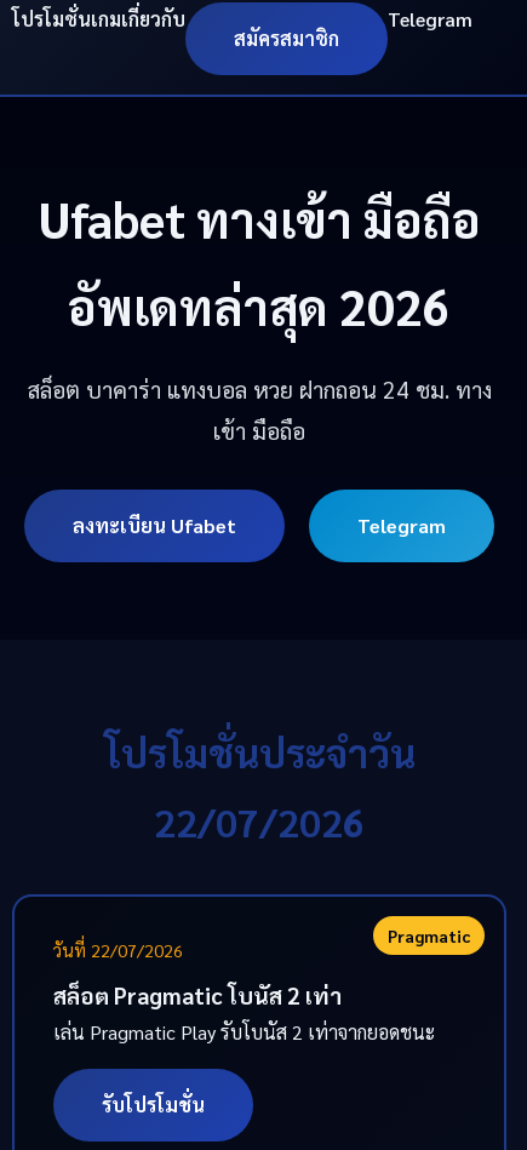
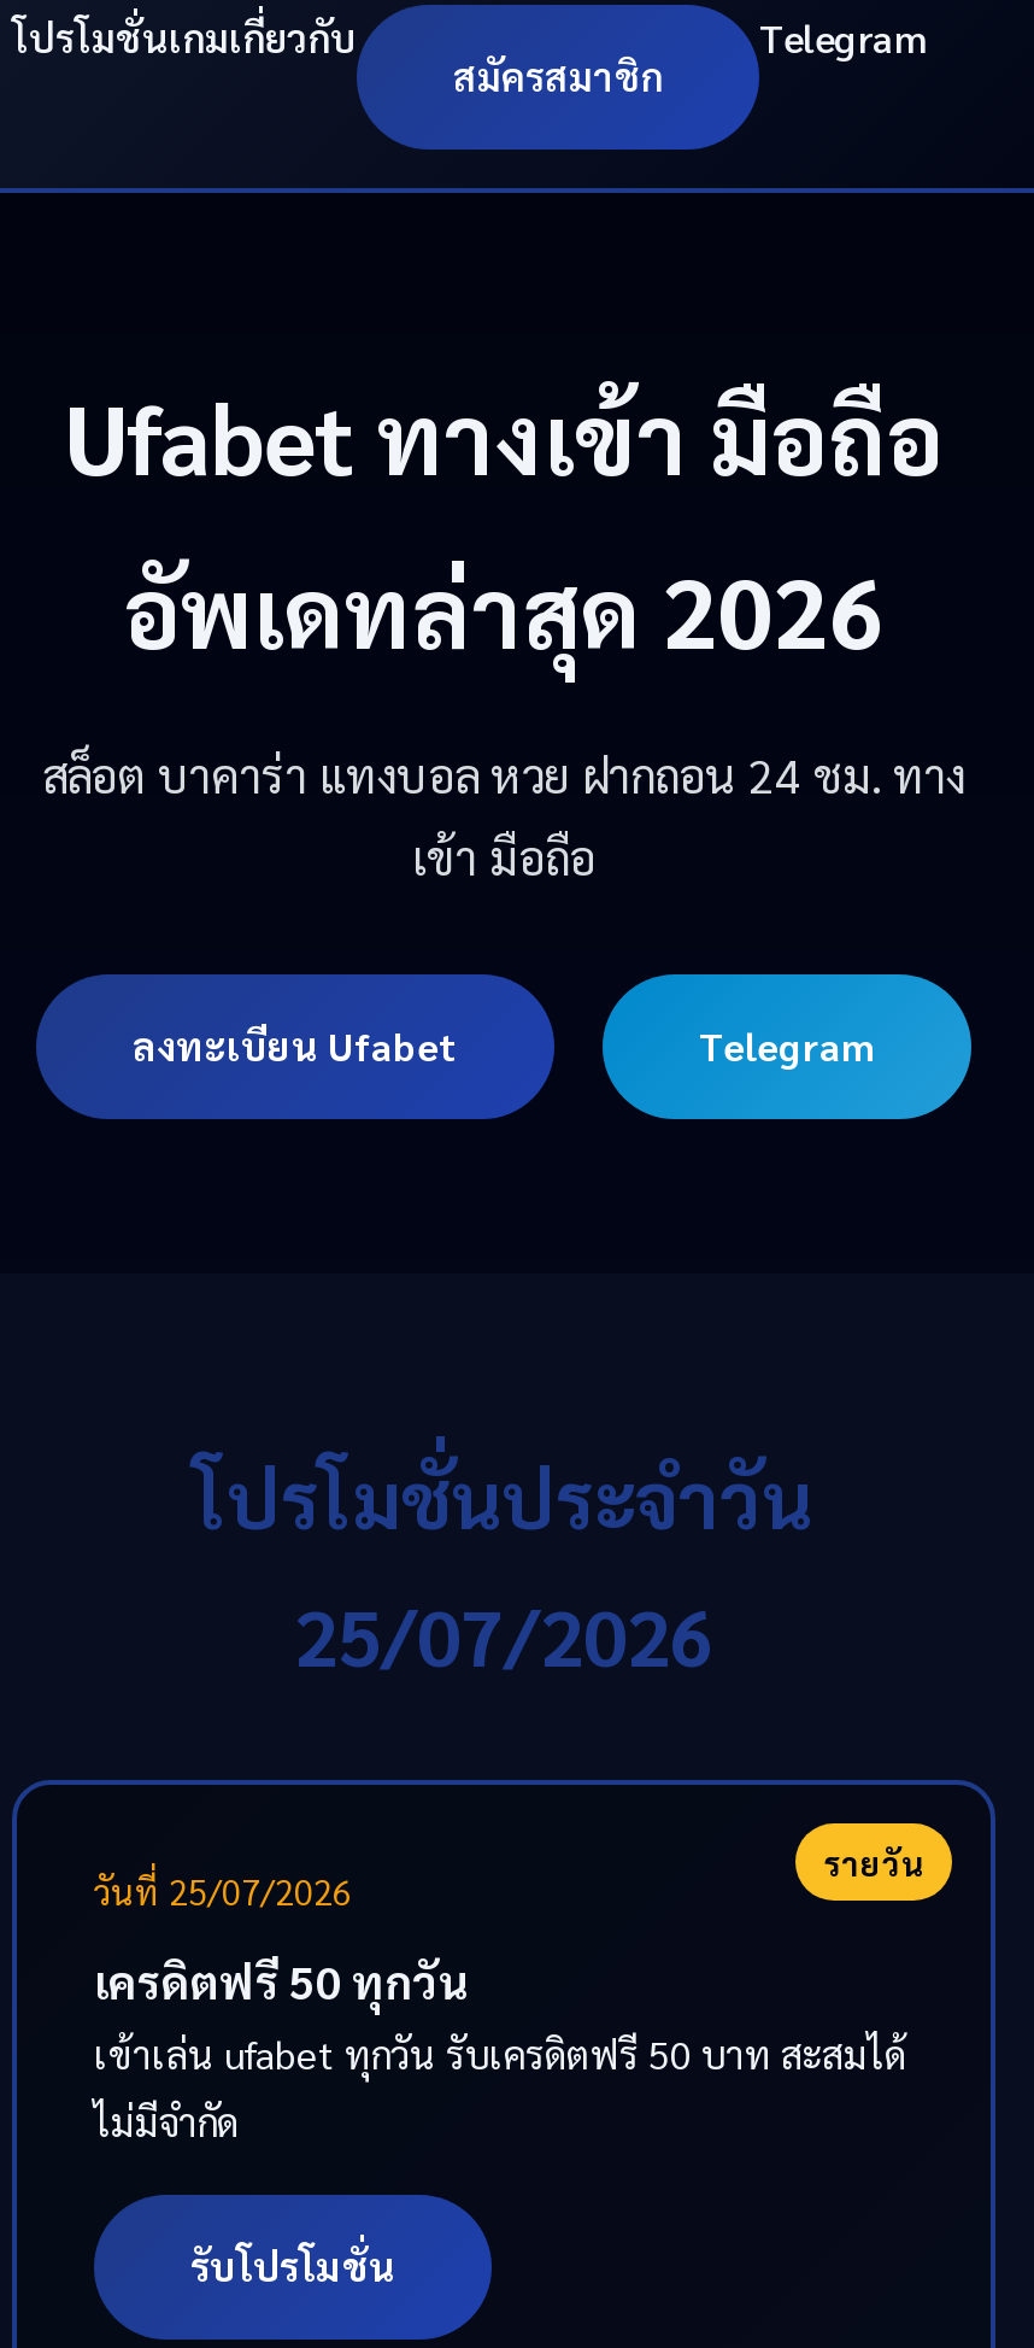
- 22/07/2026
+ 25/07/2026

- Pragmatic
- วันที่ 22/07/2026
+ รายวัน
+ วันที่ 25/07/2026

- สล็อต Pragmatic โบนัส 2 เท่า
- เล่น Pragmatic Play รับโบนัส 2 เท่าจากยอดชนะ
+ เครดิตฟรี 50 ทุกวัน
+ เข้าเล่น ufabet ทุกวัน รับเครดิตฟรี 50 บาท สะสมได้
+ ไม่มีจำกัด
